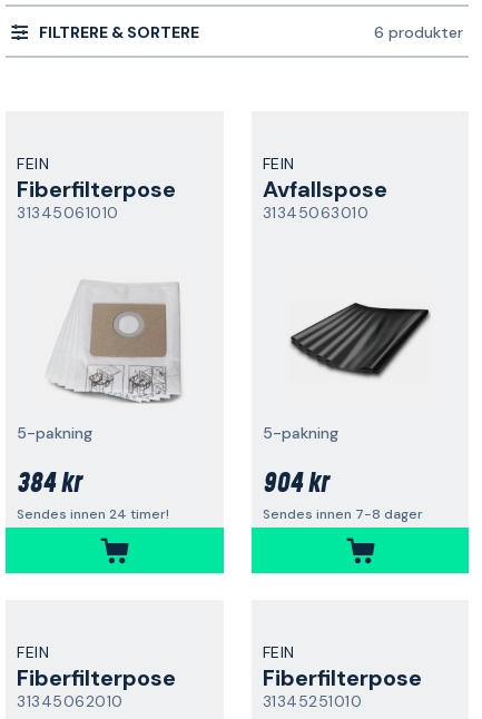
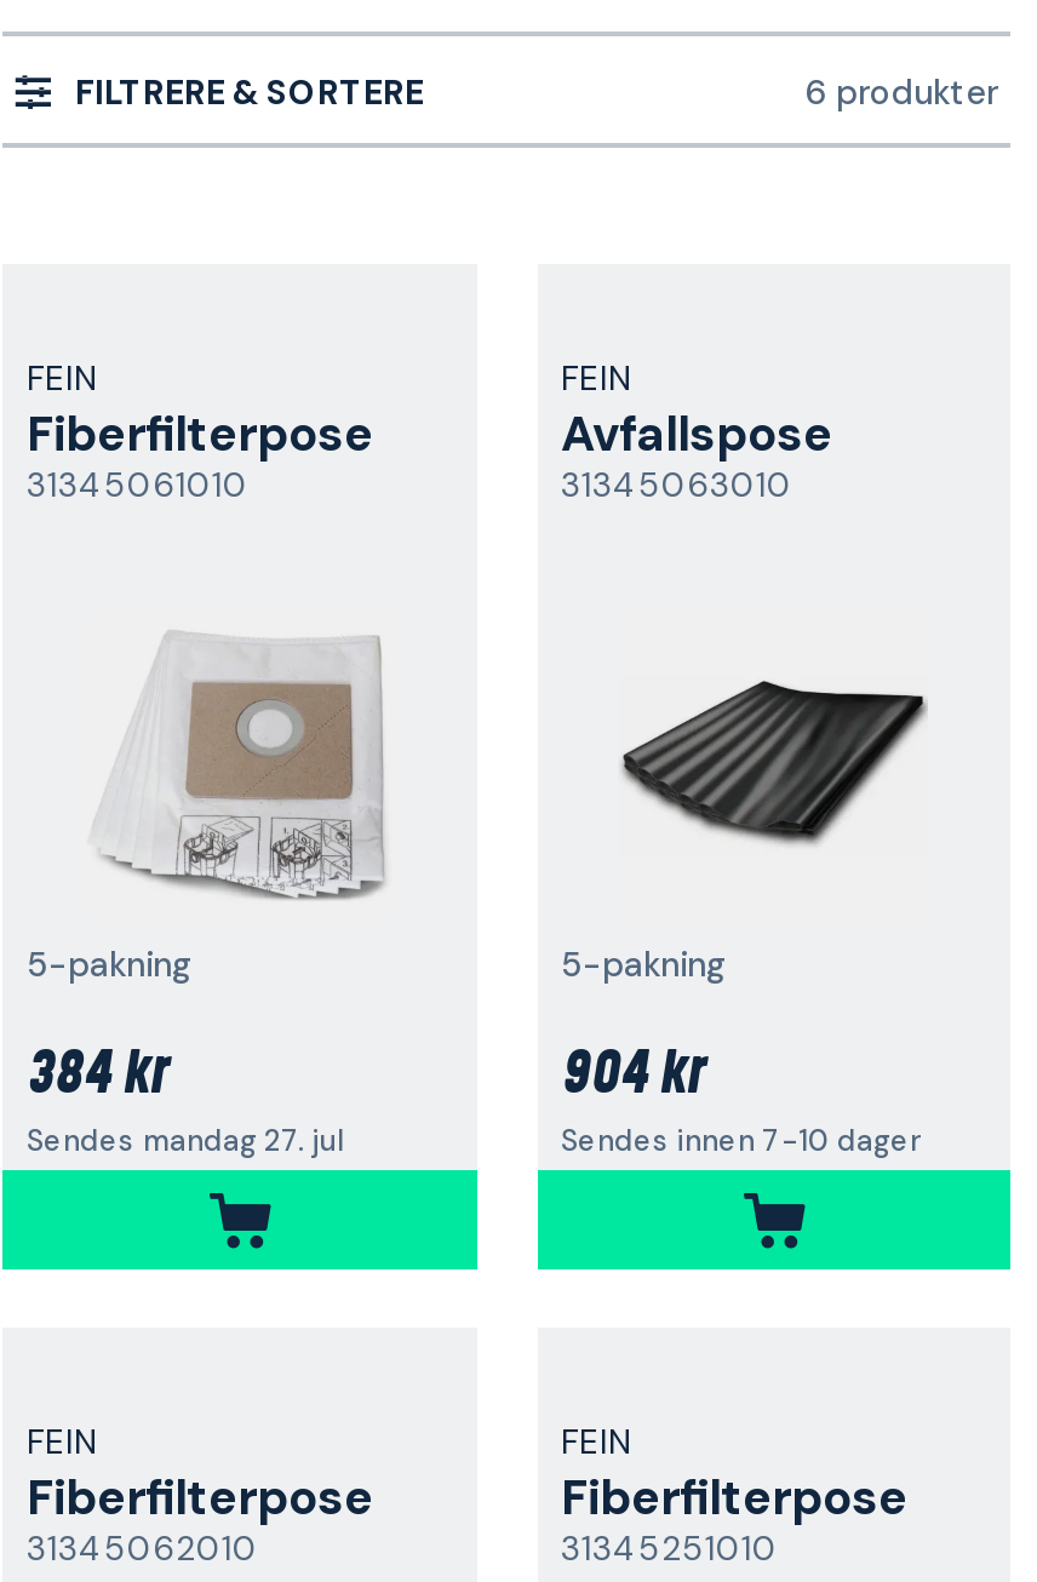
- Sendes innen 24 timer!
+ Sendes mandag 27. jul

- Sendes innen 7-8 dager
+ Sendes innen 7-10 dager
